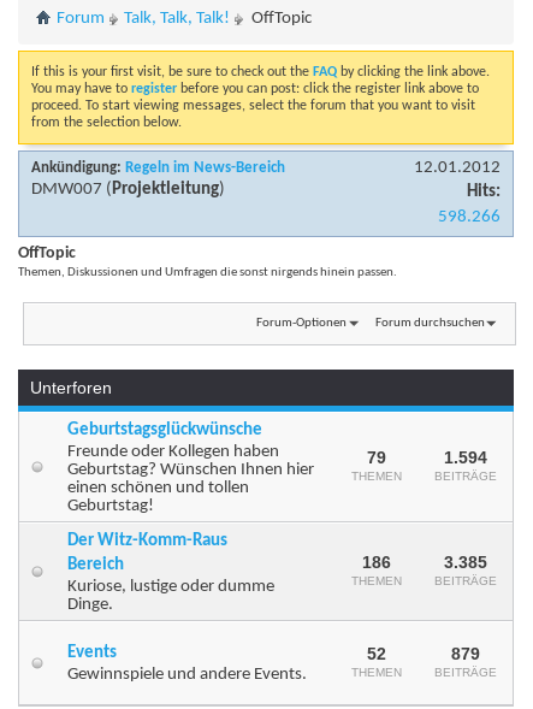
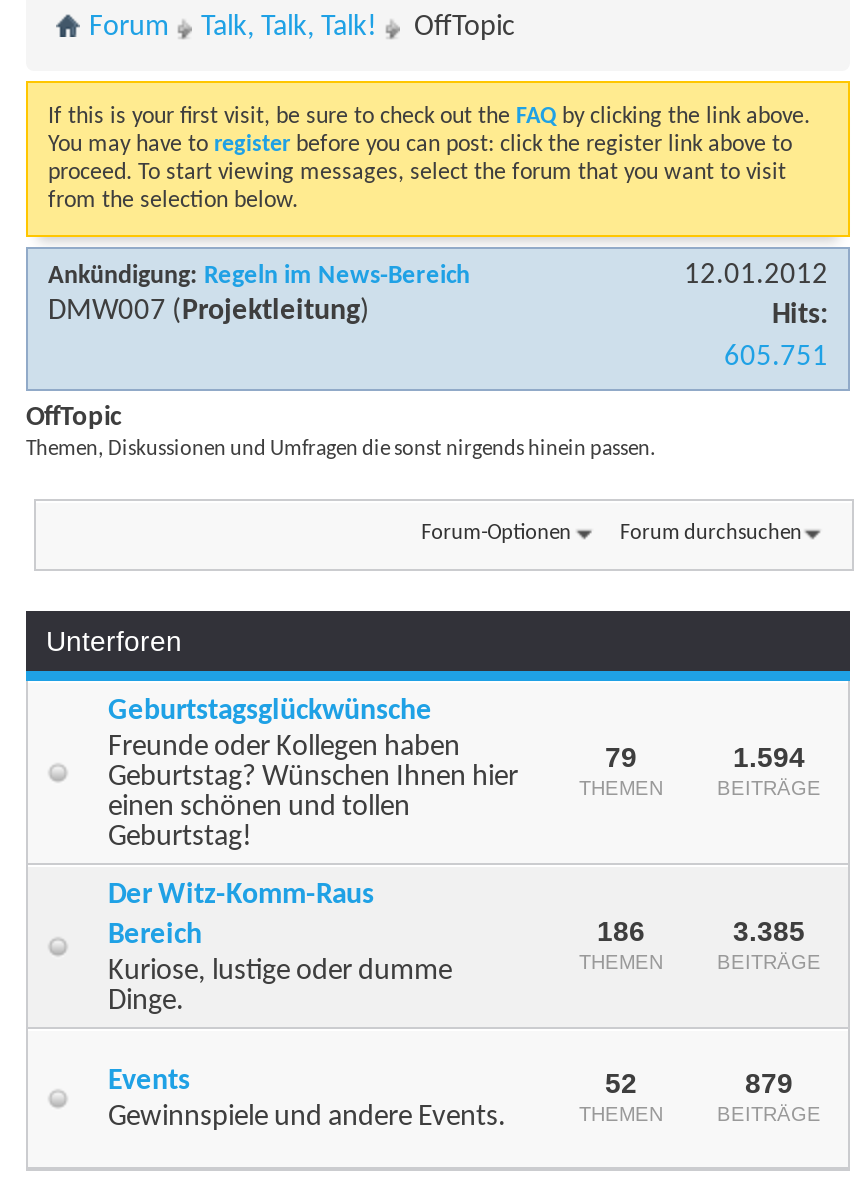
- 598.266
+ 605.751
